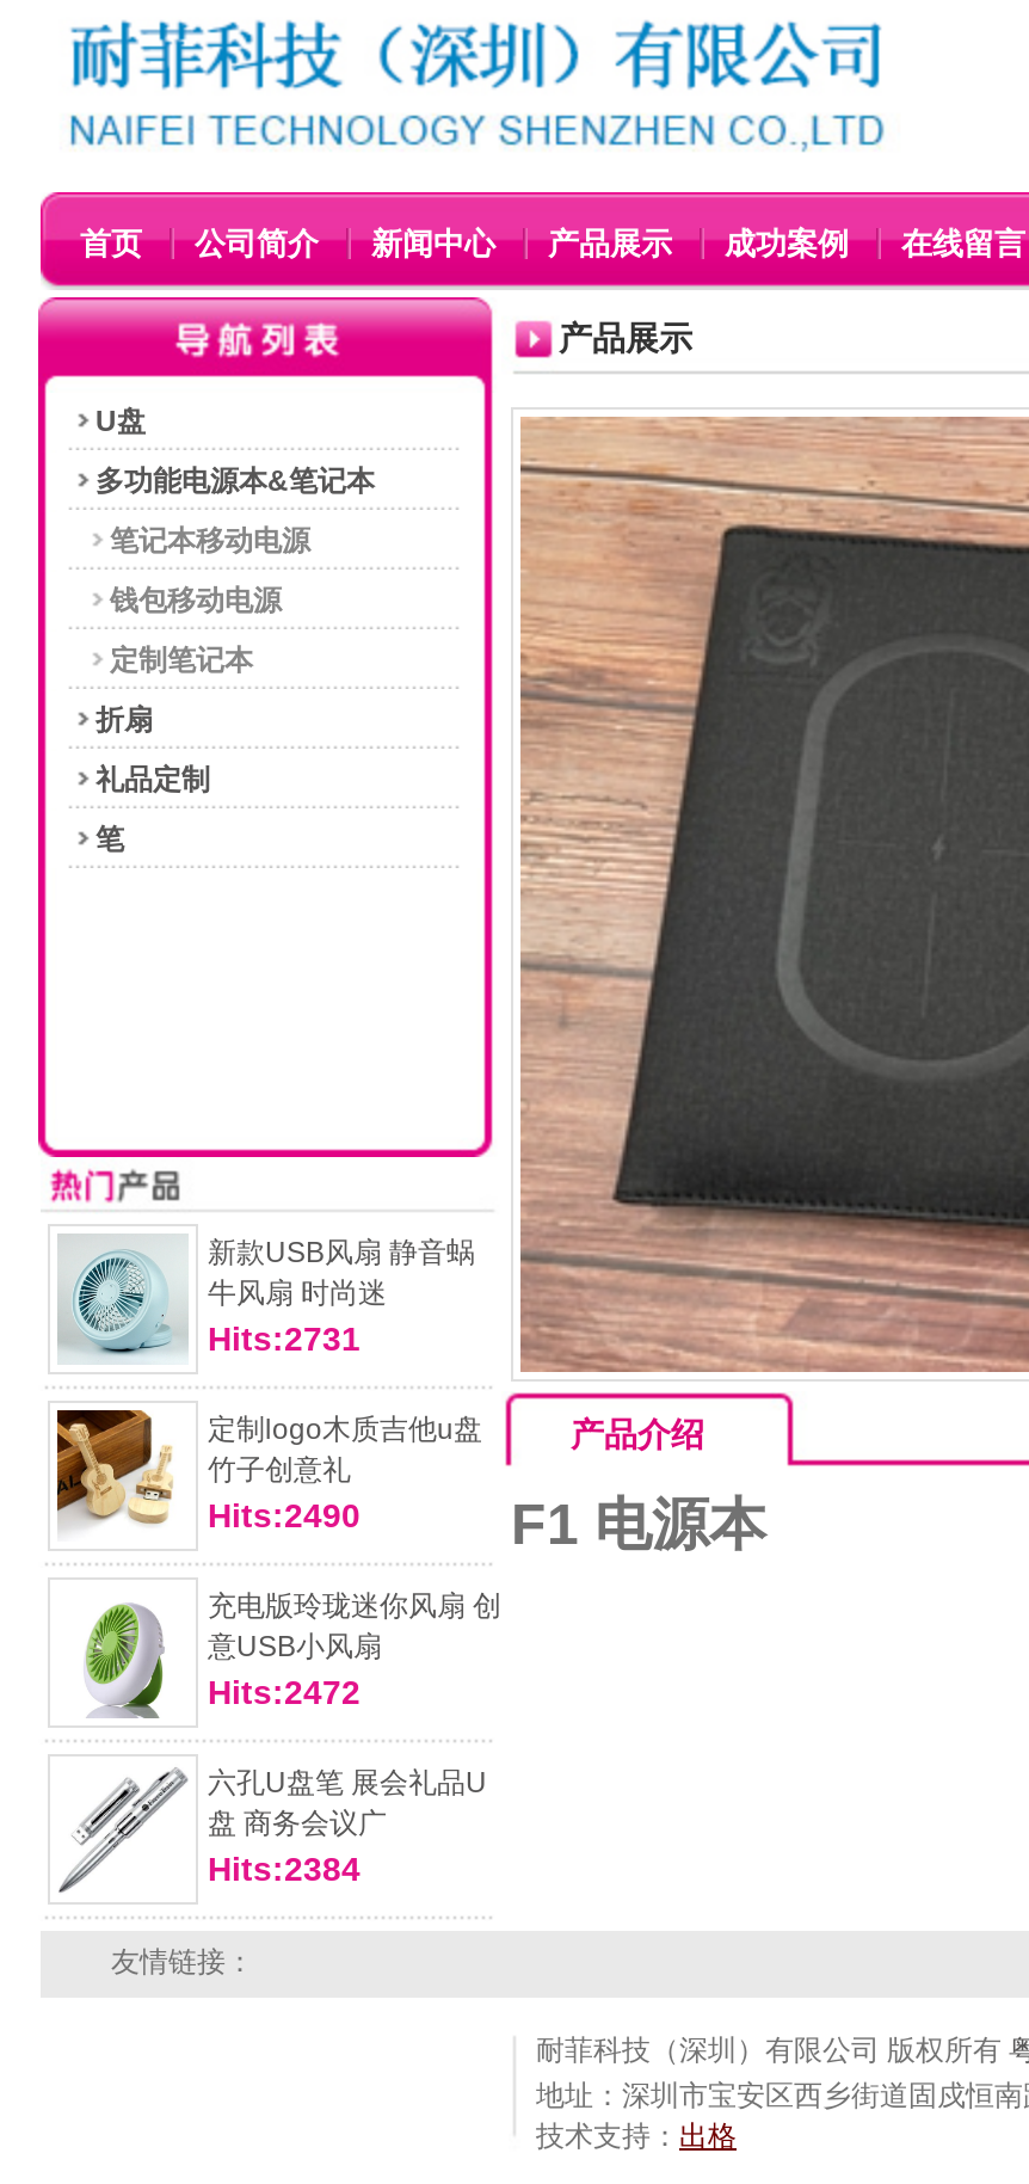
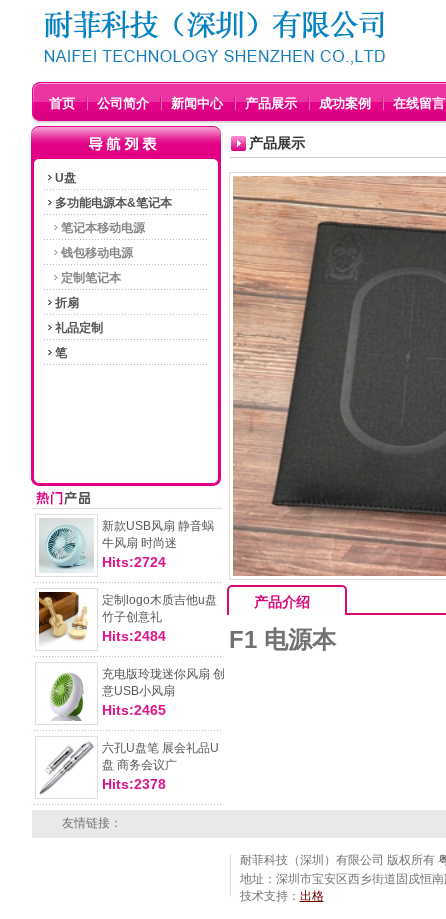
- Hits:2731
+ Hits:2724

- Hits:2490
+ Hits:2484

- Hits:2472
+ Hits:2465

- Hits:2384
+ Hits:2378
